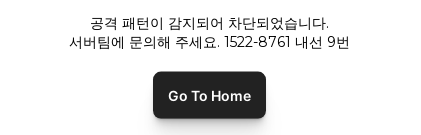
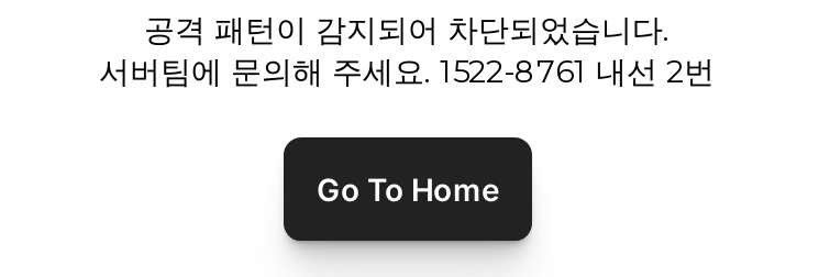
- 서버팀에 문의해 주세요. 1522-8761 내선 9번
+ 서버팀에 문의해 주세요. 1522-8761 내선 2번
